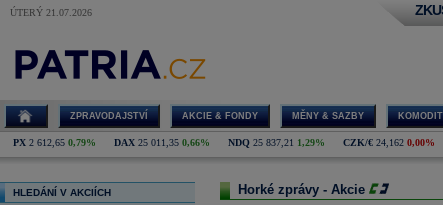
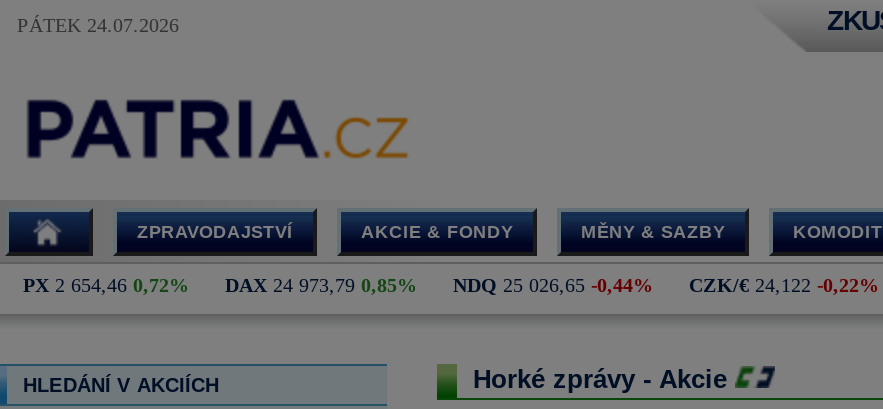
- ÚTERÝ 21.07.2026
+ PÁTEK 24.07.2026

- PX 2 612,65 0,79%
+ PX 2 654,46 0,72%

- DAX 25 011,35 0,66%
+ DAX 24 973,79 0,85%

- NDQ 25 837,21 1,29%
+ NDQ 25 026,65 -0,44%

- CZK/€ 24,162 0,00%
+ CZK/€ 24,122 -0,22%
